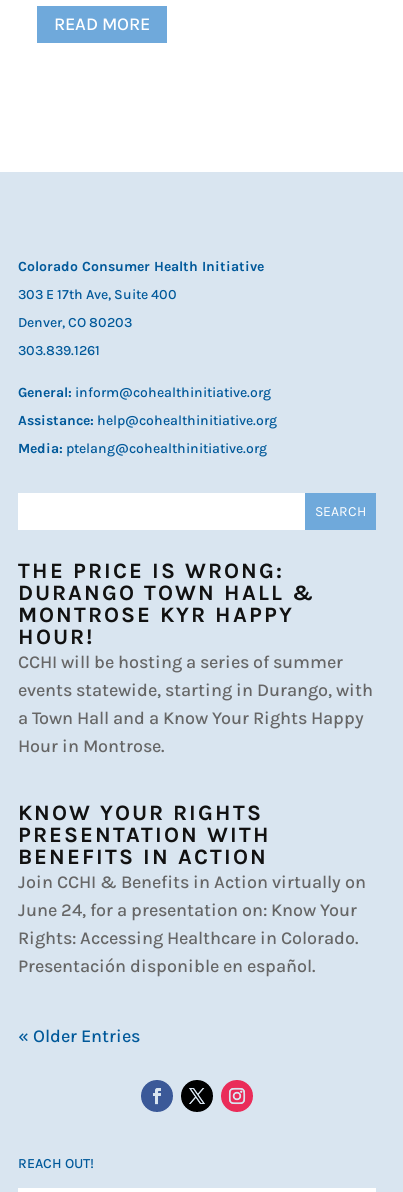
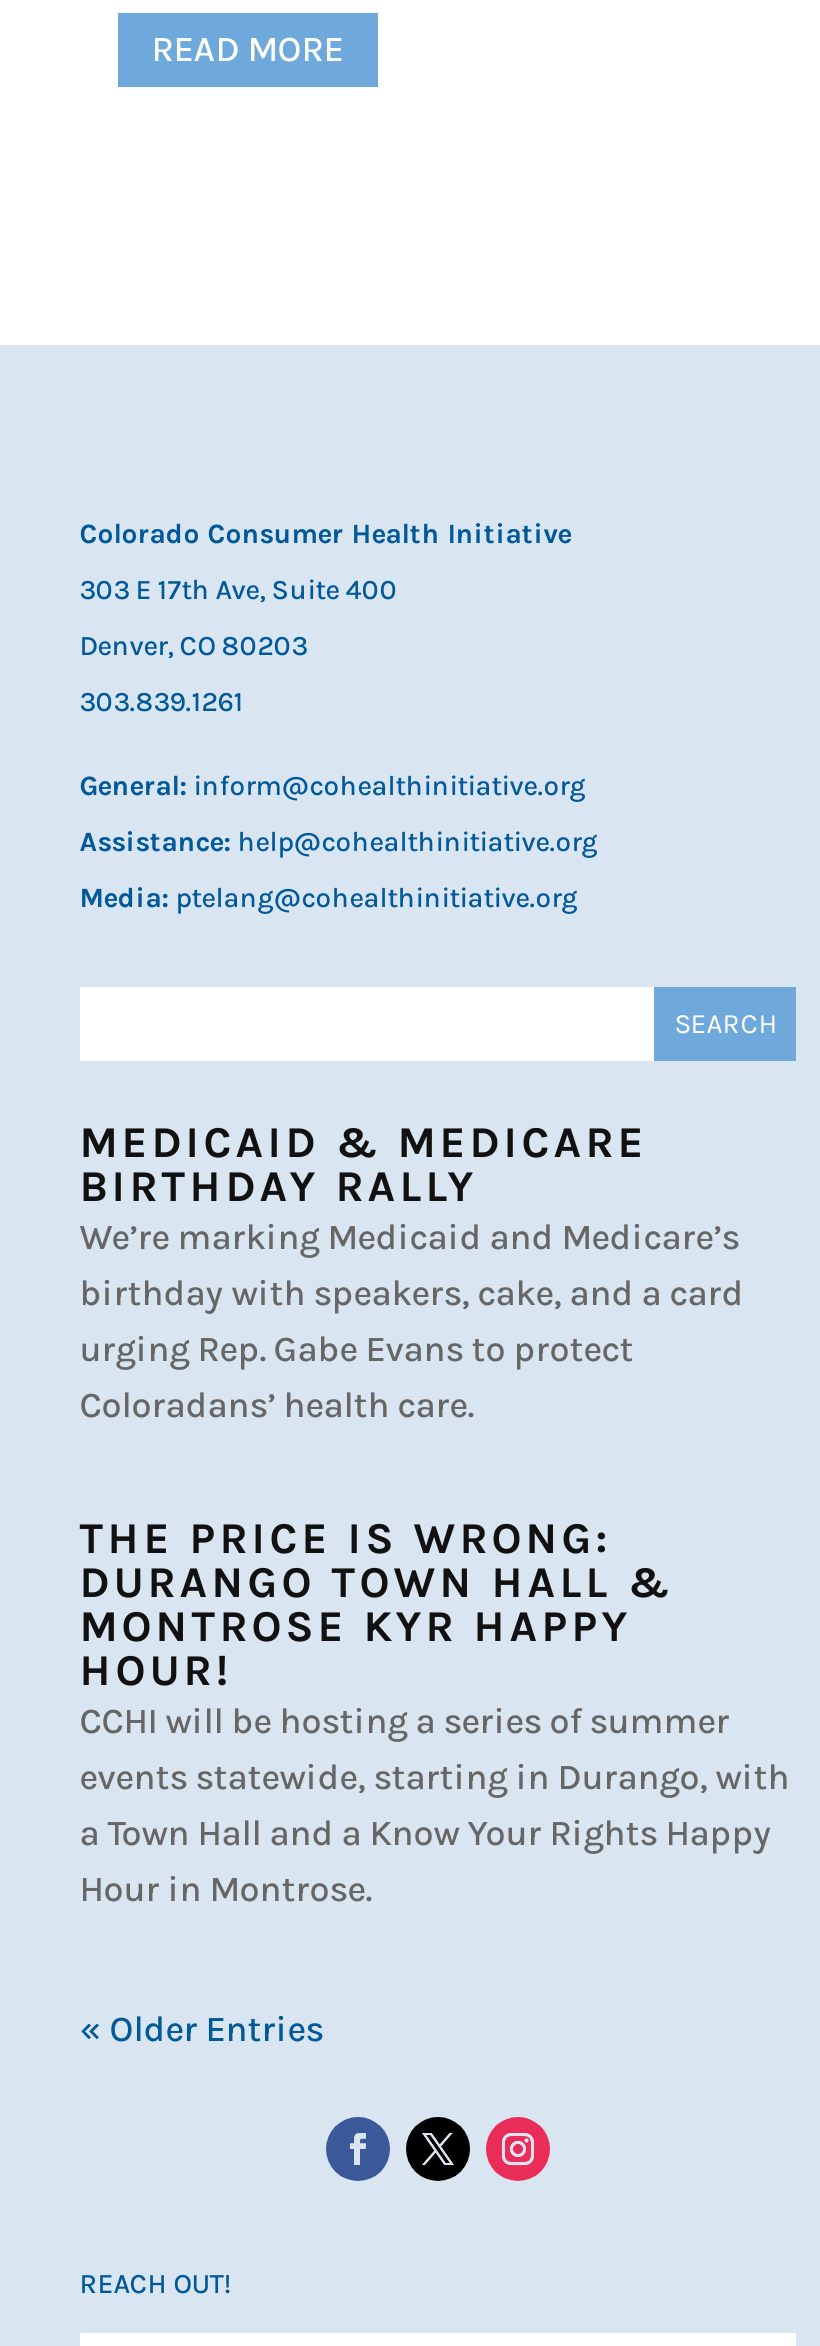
+ MEDICAID & MEDICARE
+ BIRTHDAY RALLY
+ We’re marking Medicaid and Medicare’s
+ birthday with speakers, cake, and a card
+ urging Rep. Gabe Evans to protect
+ Coloradans’ health care.

moved down: THE PRICE IS WRONG: | DURANGO TOWN HALL & | MONTROSE KYR HAPPY | HOUR! | CCHI will be hosting a series of summer | events statewide, starting in Durango, with | a Town Hall and a Know Your Rights Happy | Hour in Montrose.

- KNOW YOUR RIGHTS
- PRESENTATION WITH
- BENEFITS IN ACTION
- Join CCHI & Benefits in Action virtually on
- June 24, for a presentation on: Know Your
- Rights: Accessing Healthcare in Colorado.
- Presentación disponible en español.
